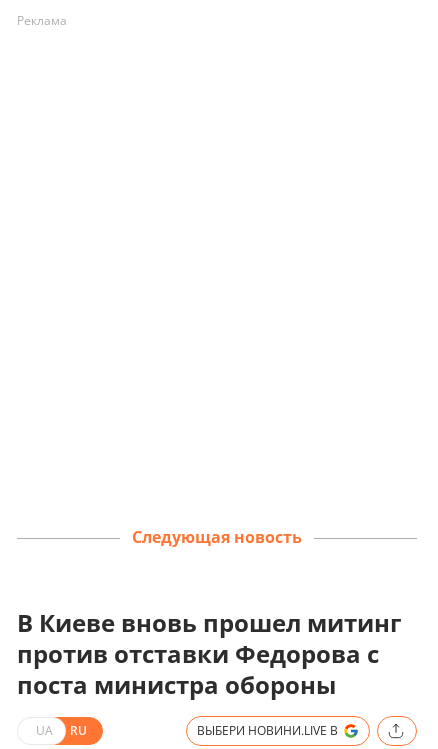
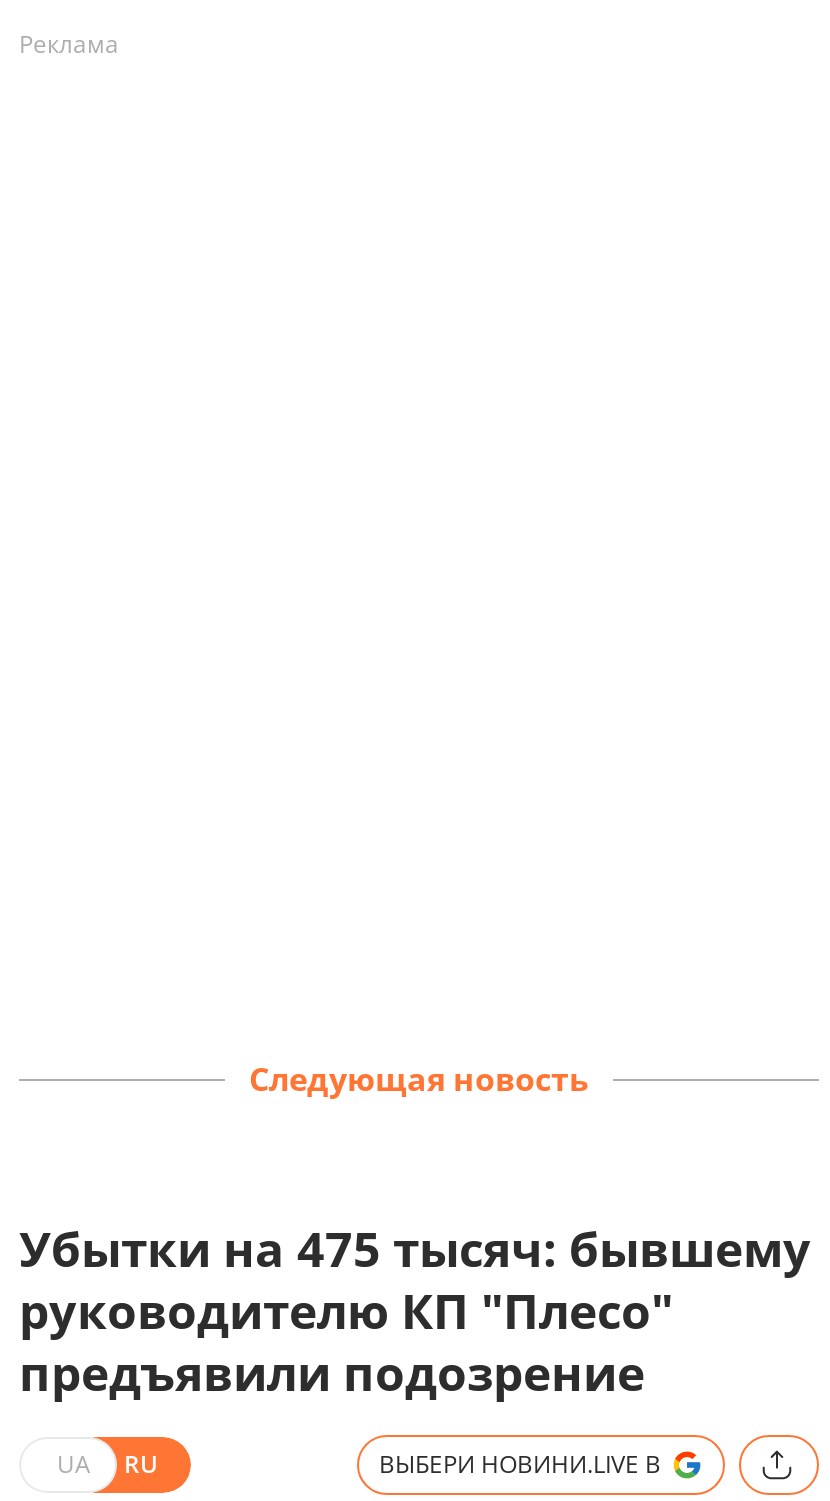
- В Киеве вновь прошел митинг
- против отставки Федорова с
- поста министра обороны
+ Убытки на 475 тысяч: бывшему
+ руководителю КП "Плесо"
+ предъявили подозрение
